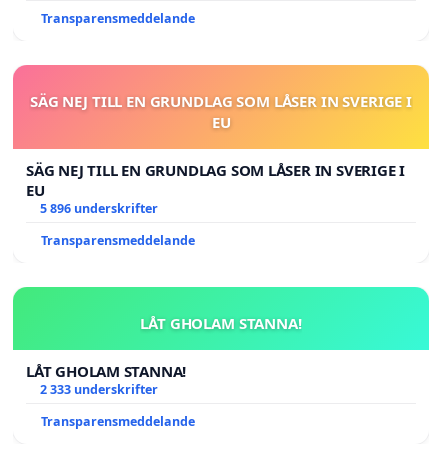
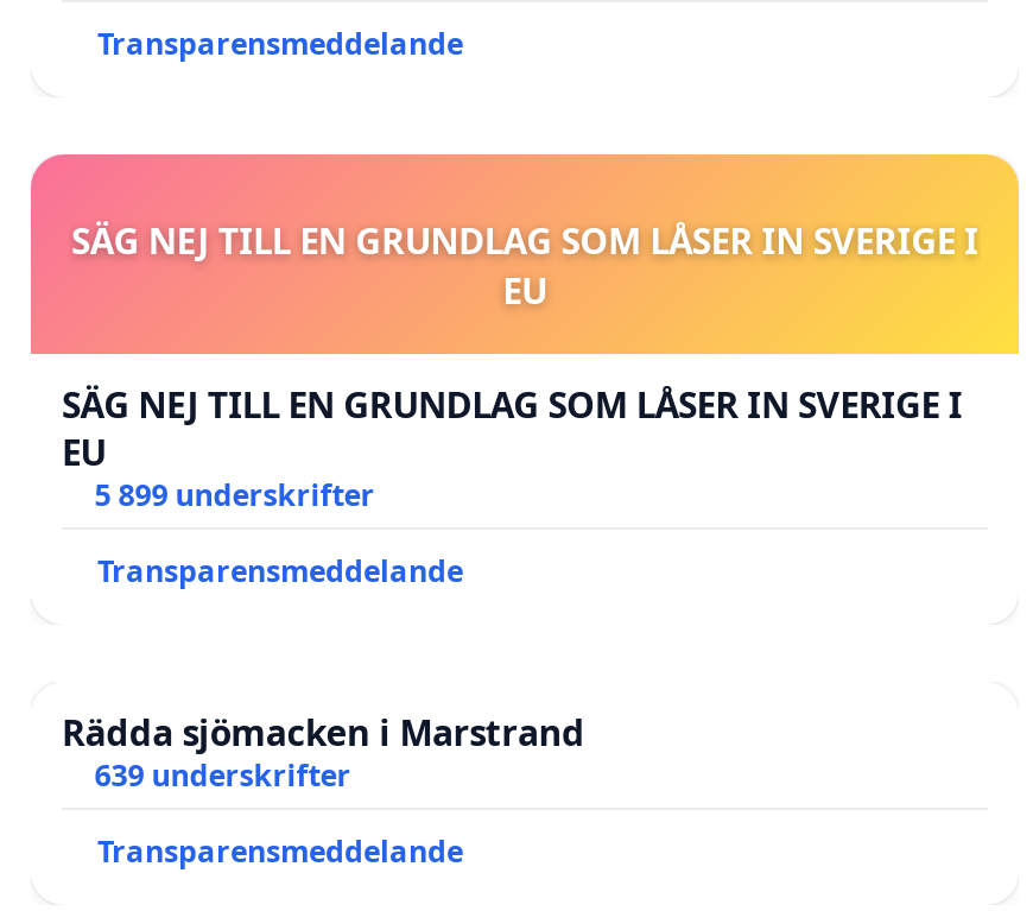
- 5 896 underskrifter
+ 5 899 underskrifter

- LÅT GHOLAM STANNA!
- LÅT GHOLAM STANNA!
- 2 333 underskrifter
+ Rädda sjömacken i Marstrand
+ 639 underskrifter
